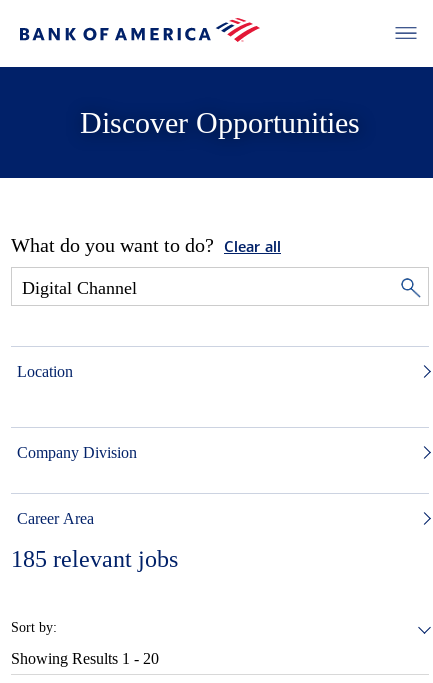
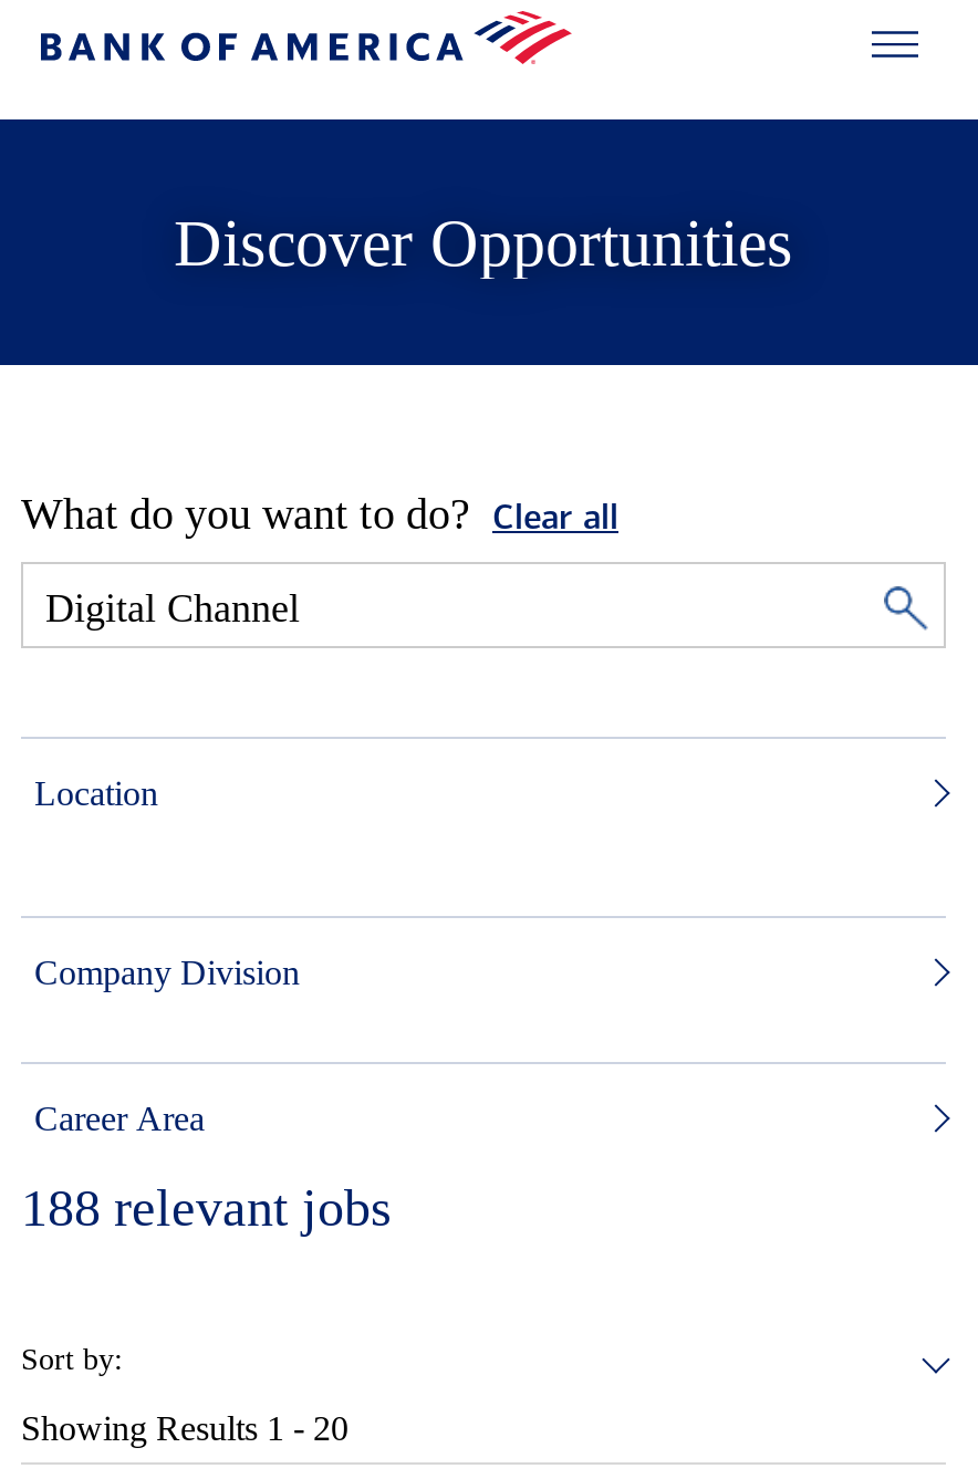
- 185 relevant jobs
+ 188 relevant jobs
